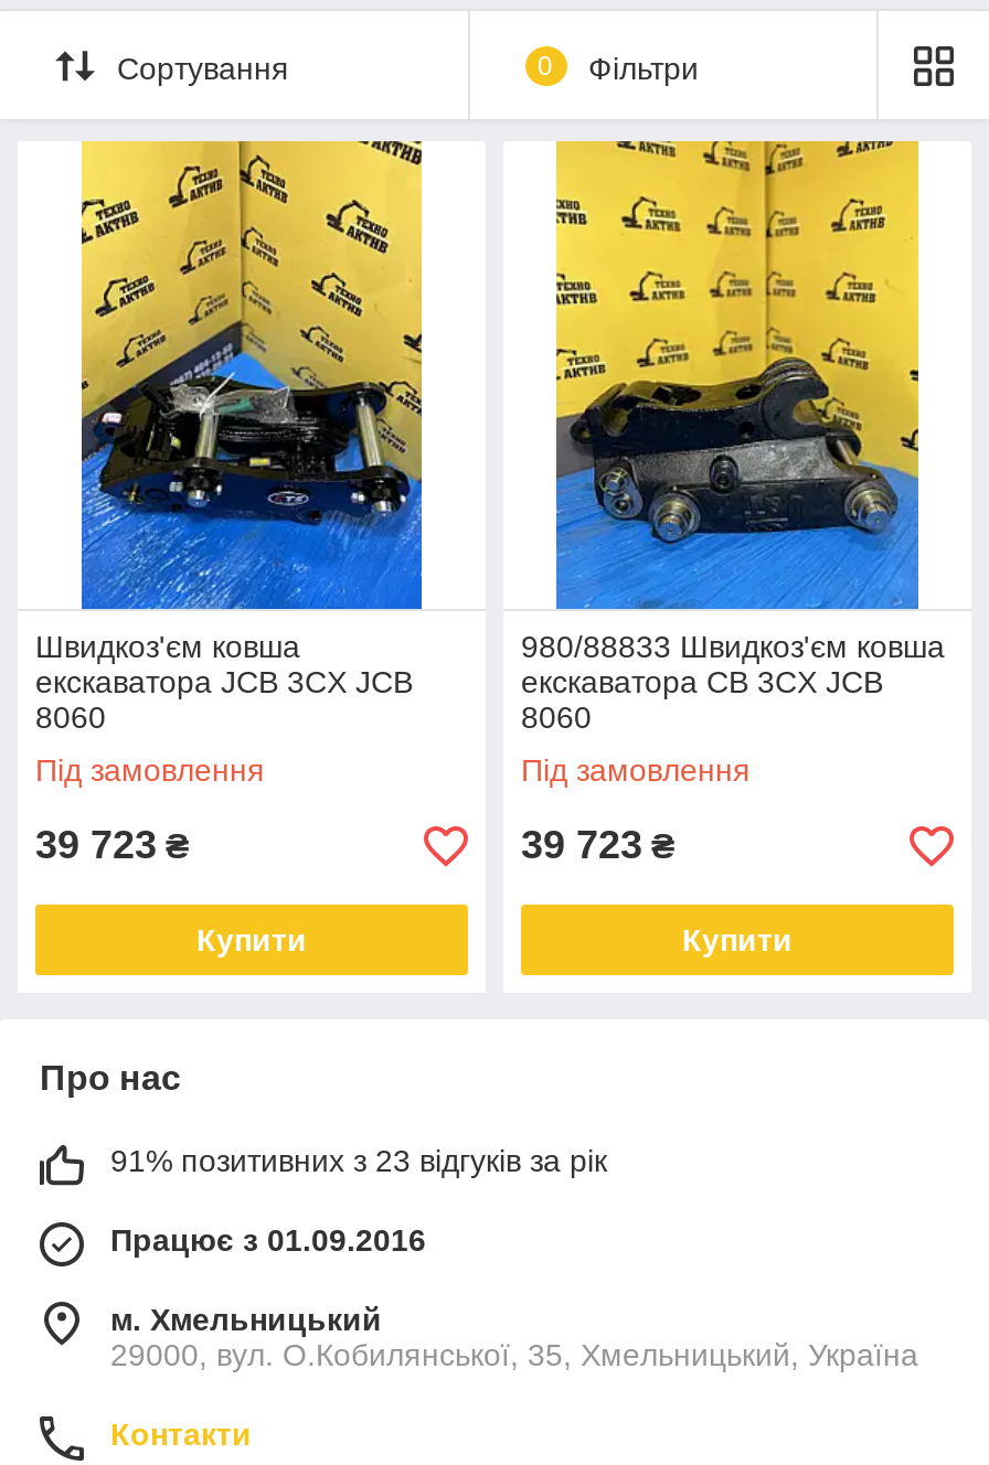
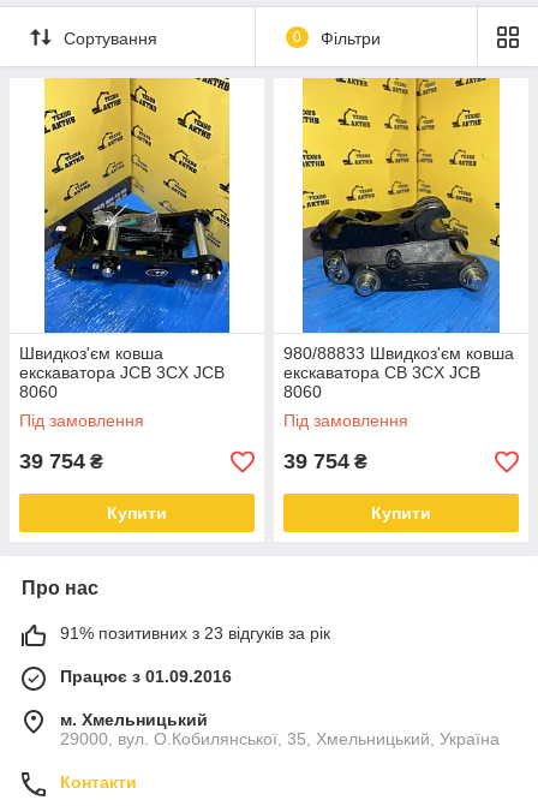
- 39 723 ₴
+ 39 754 ₴

- 39 723 ₴
+ 39 754 ₴
